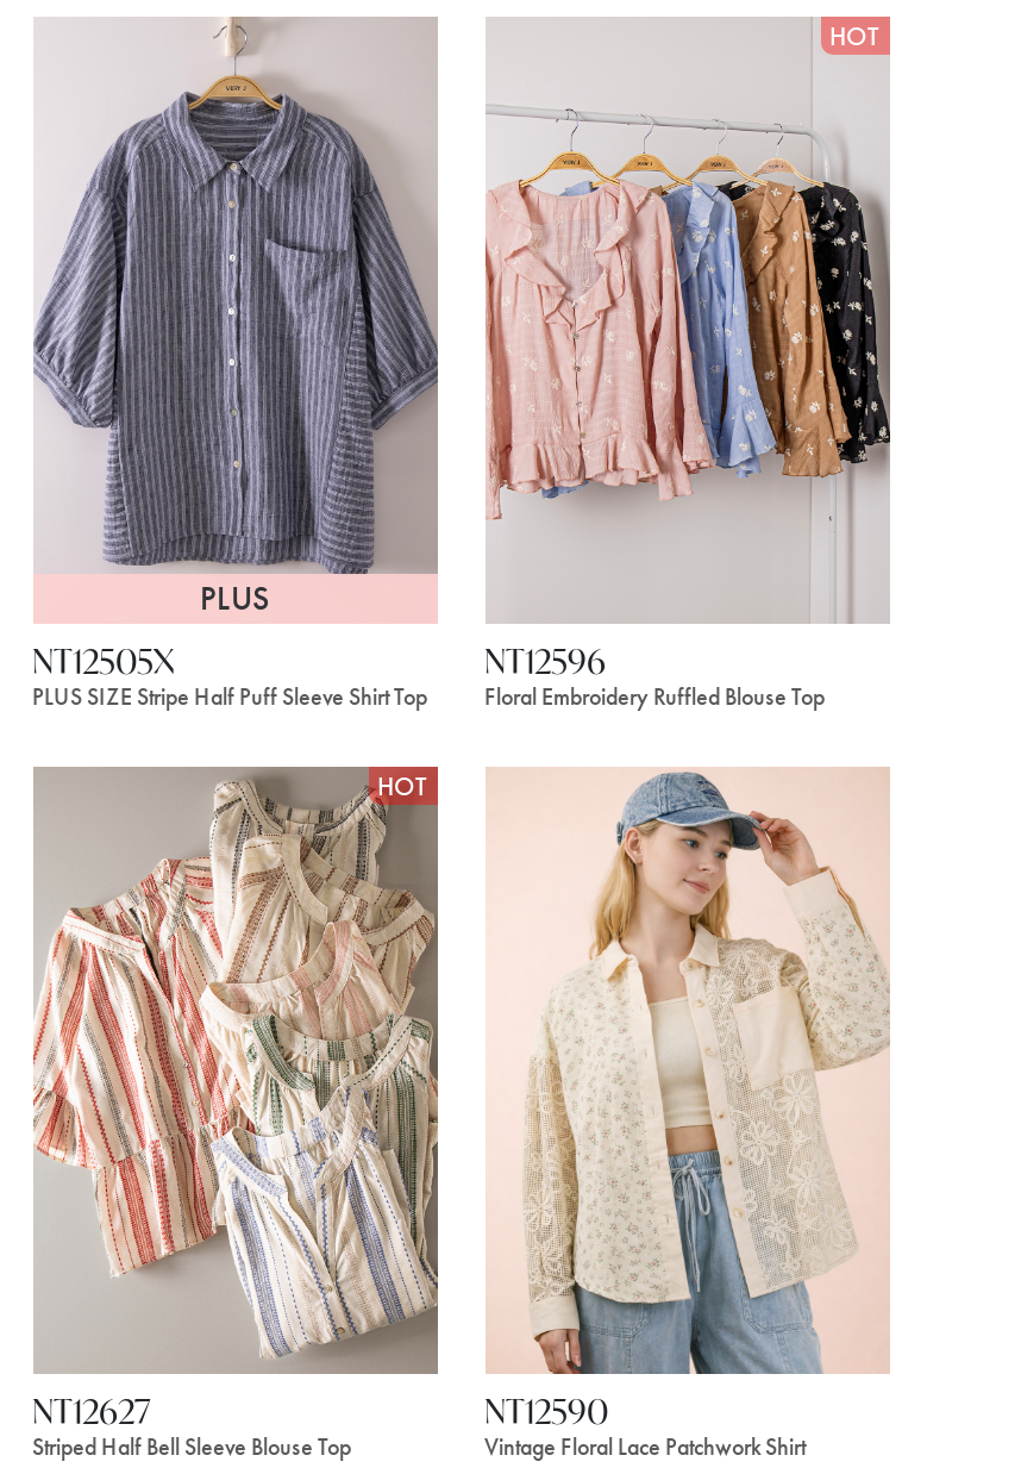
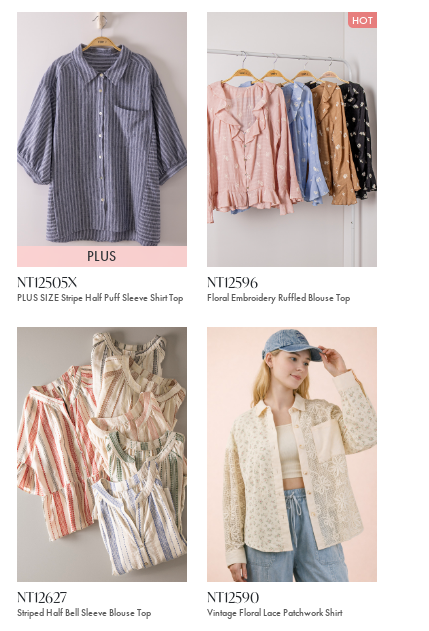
- HOT
